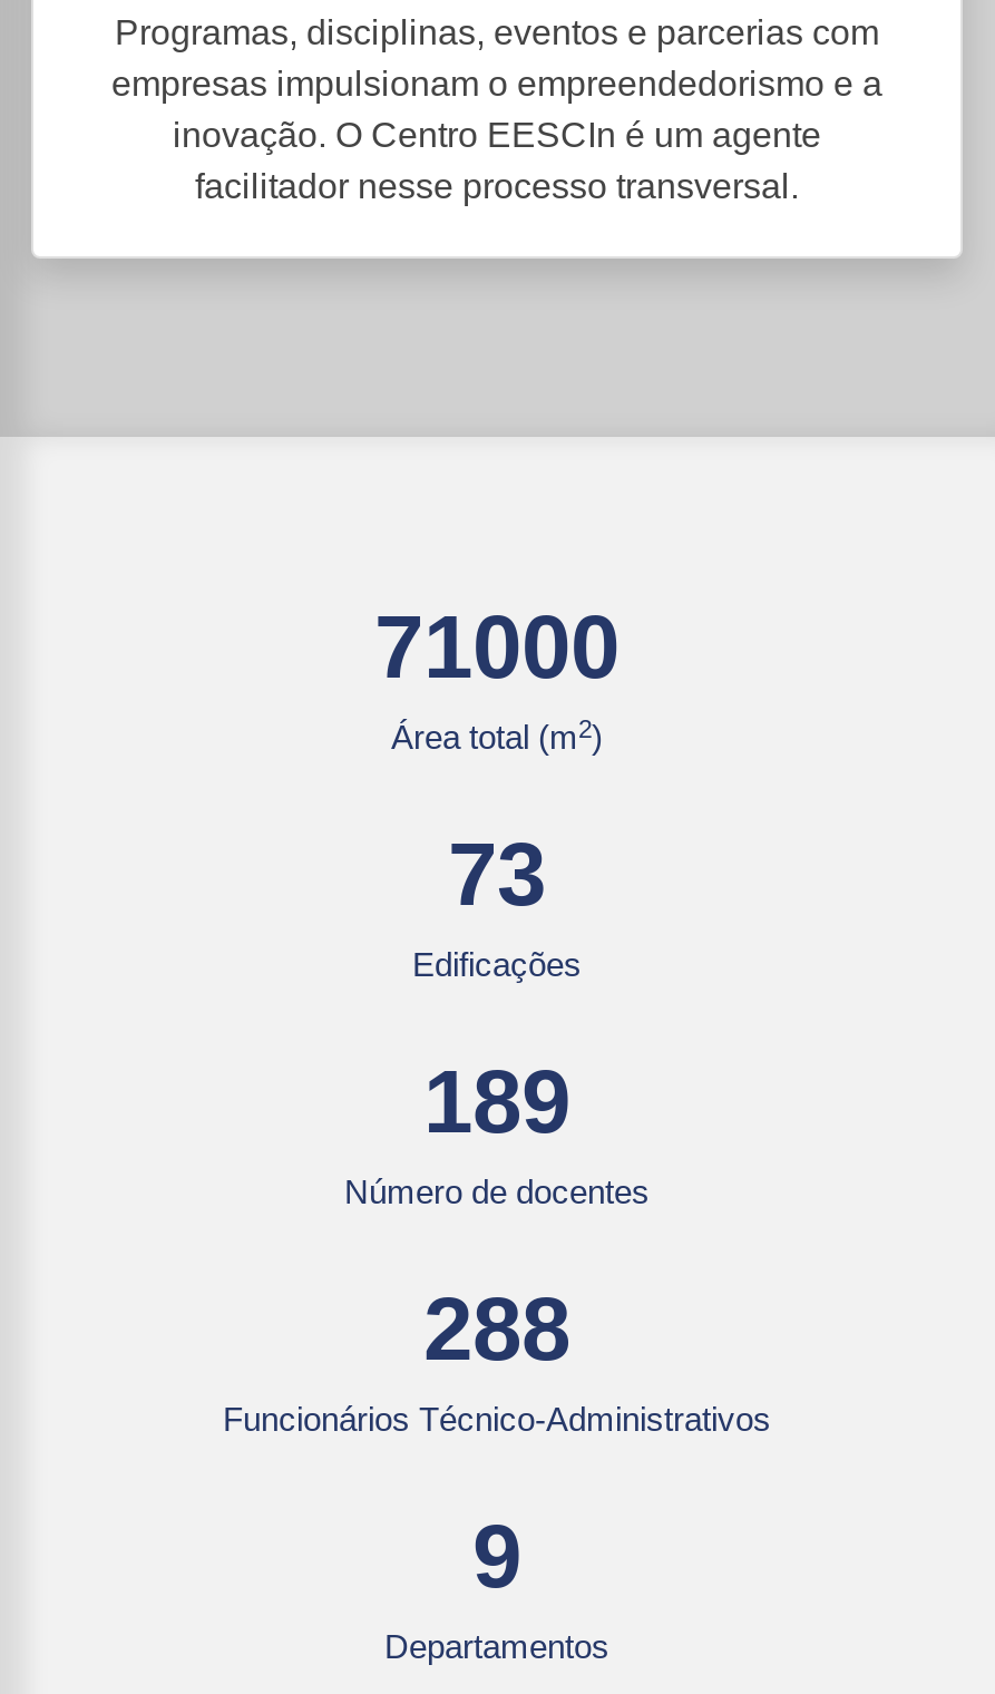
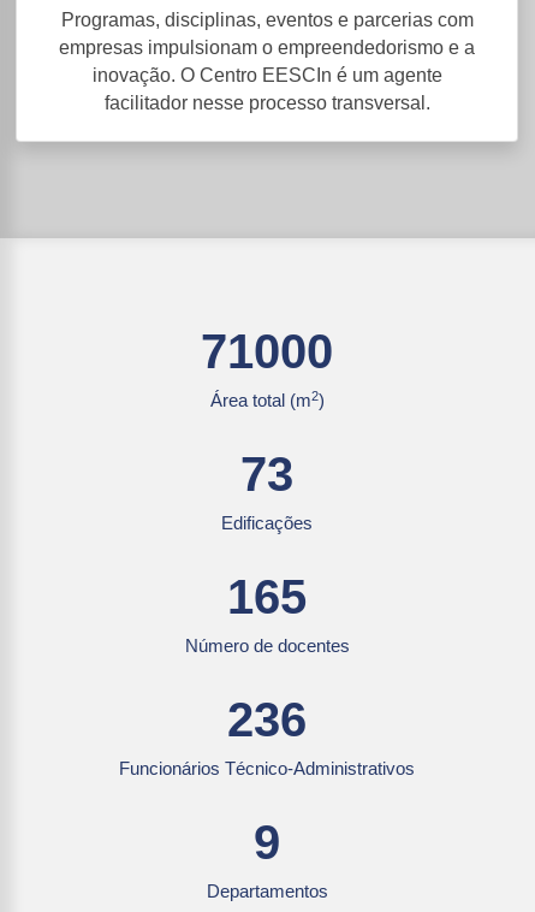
- 189
+ 165

- 288
+ 236
